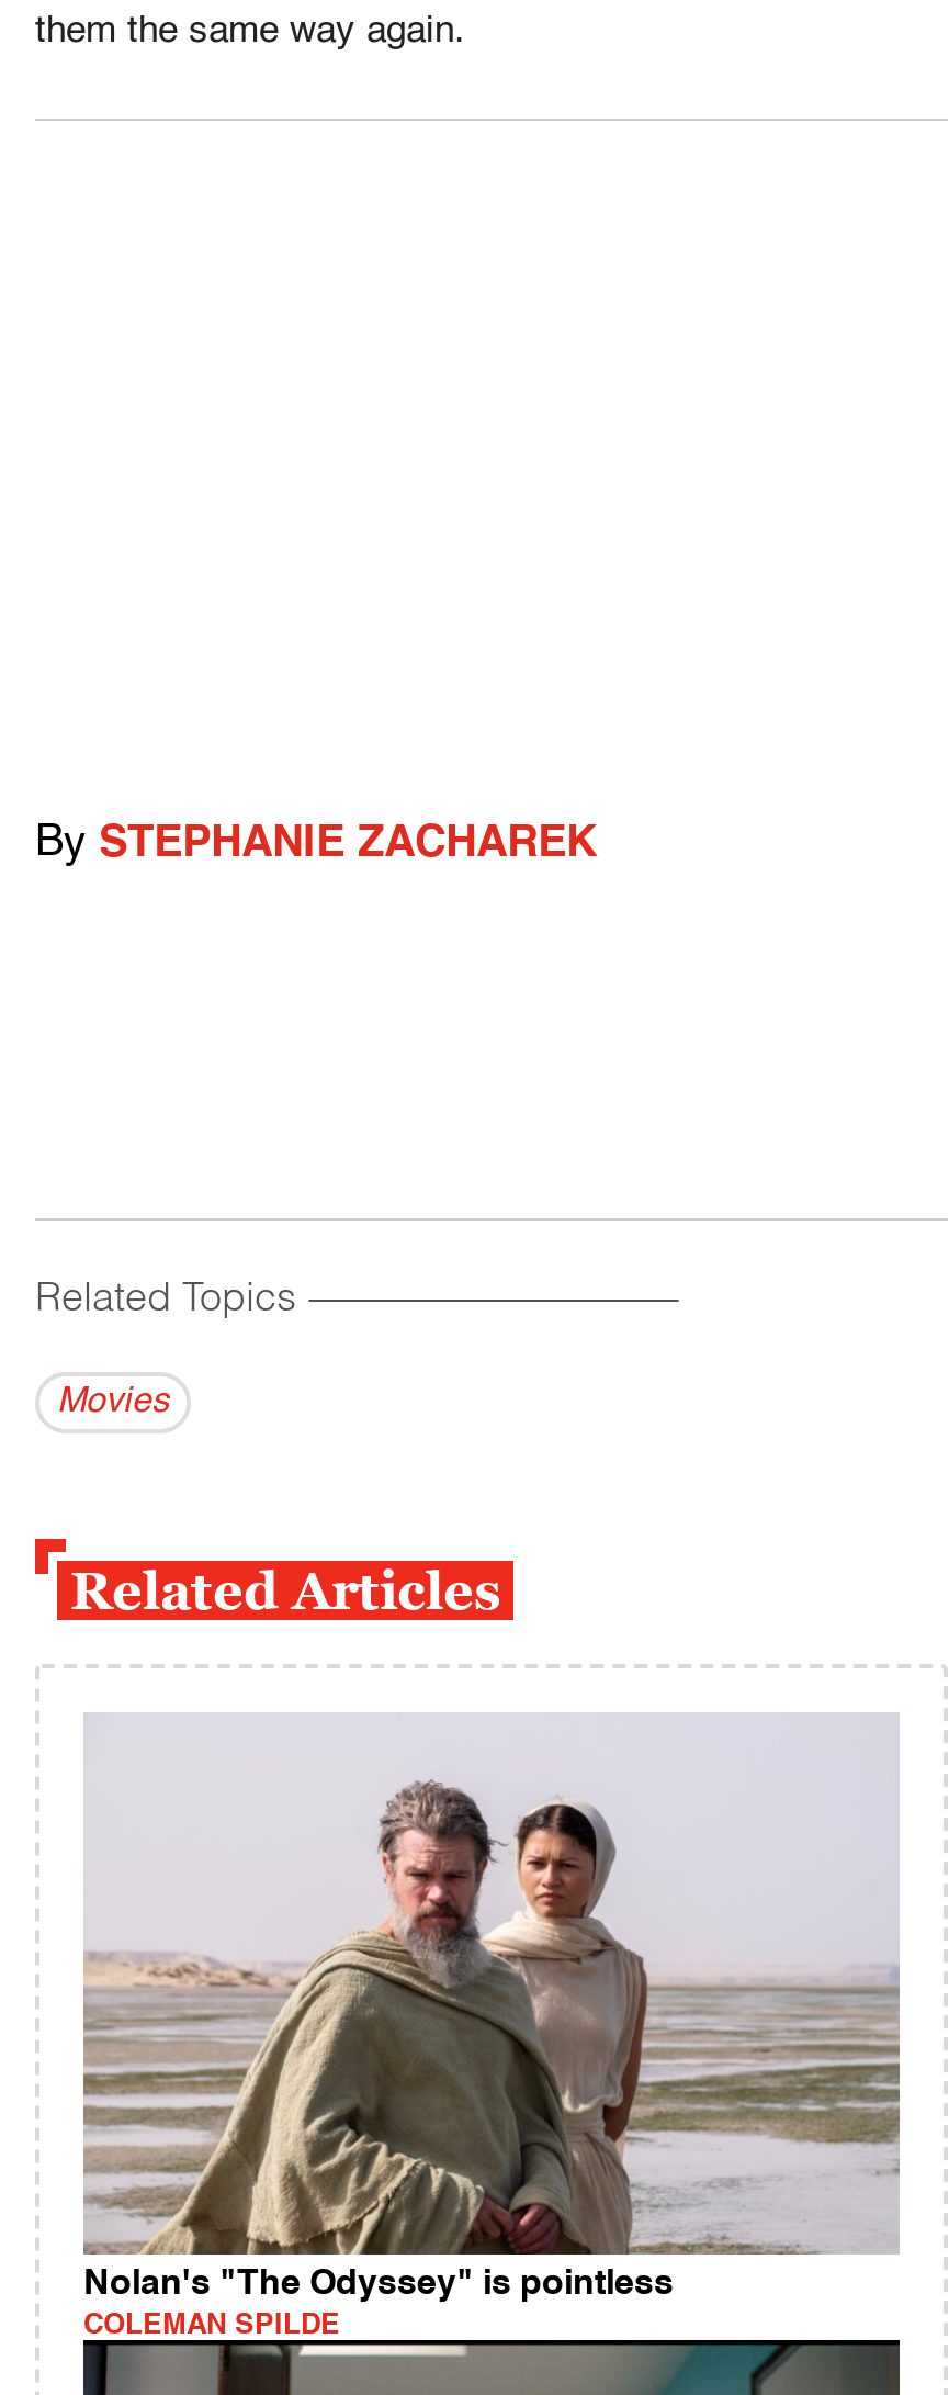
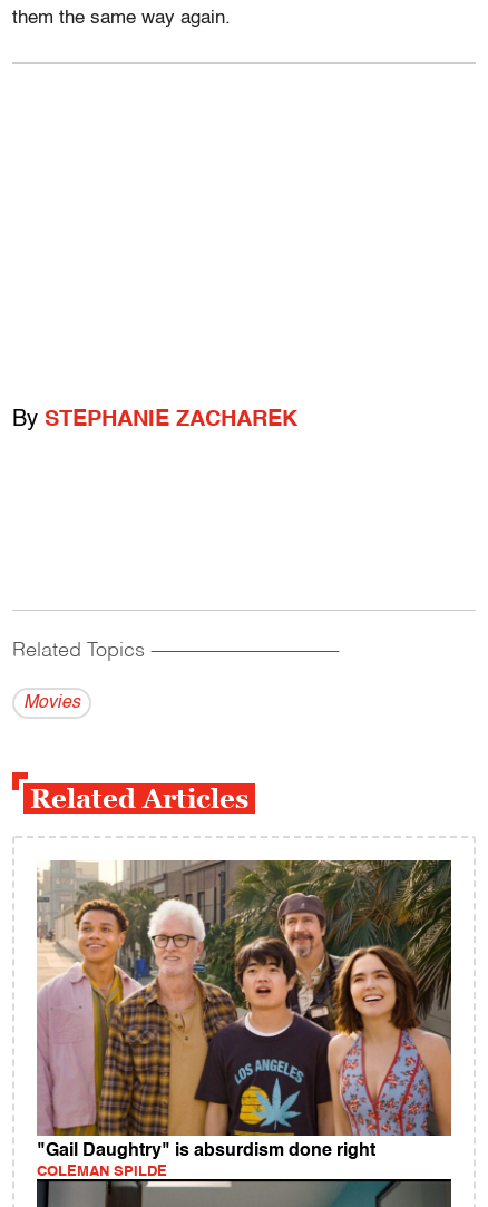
- [image]
- Nolan's "The Odyssey" is pointless
+ [image]
+ "Gail Daughtry" is absurdism done right
